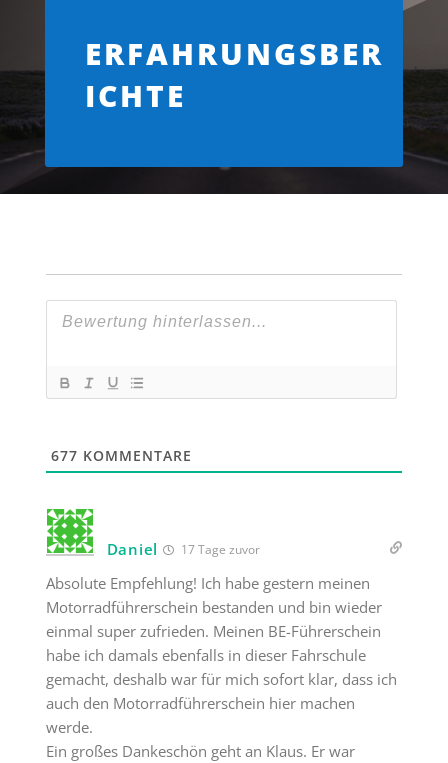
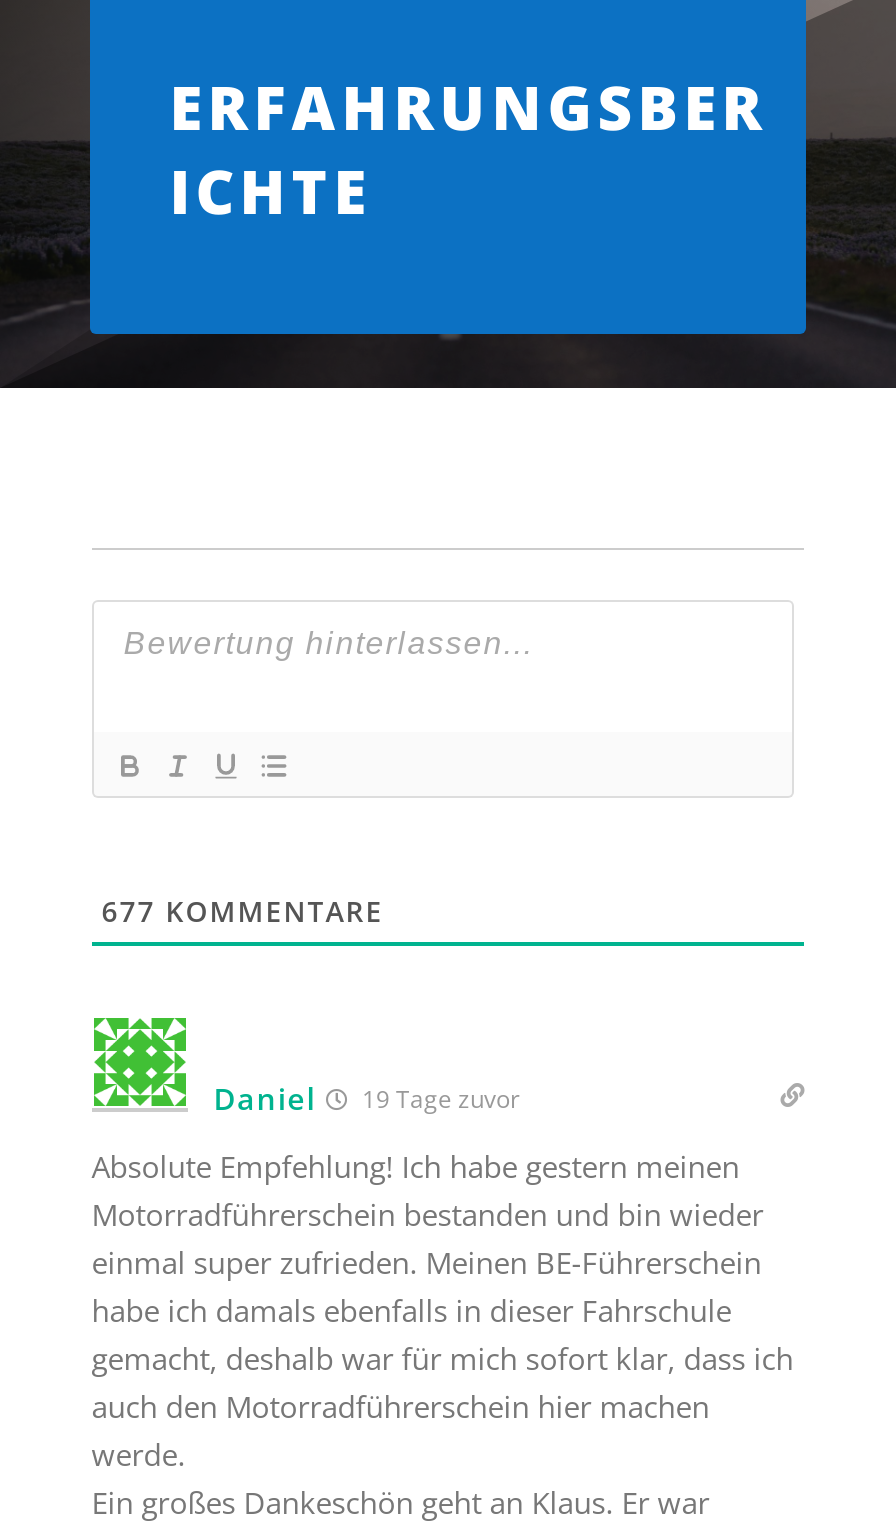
- Daniel 17 Tage zuvor
+ Daniel 19 Tage zuvor
